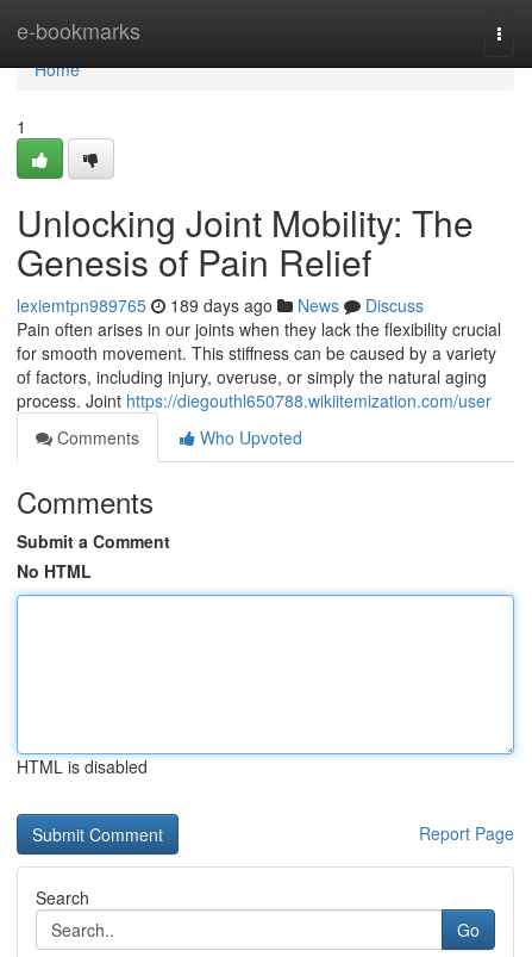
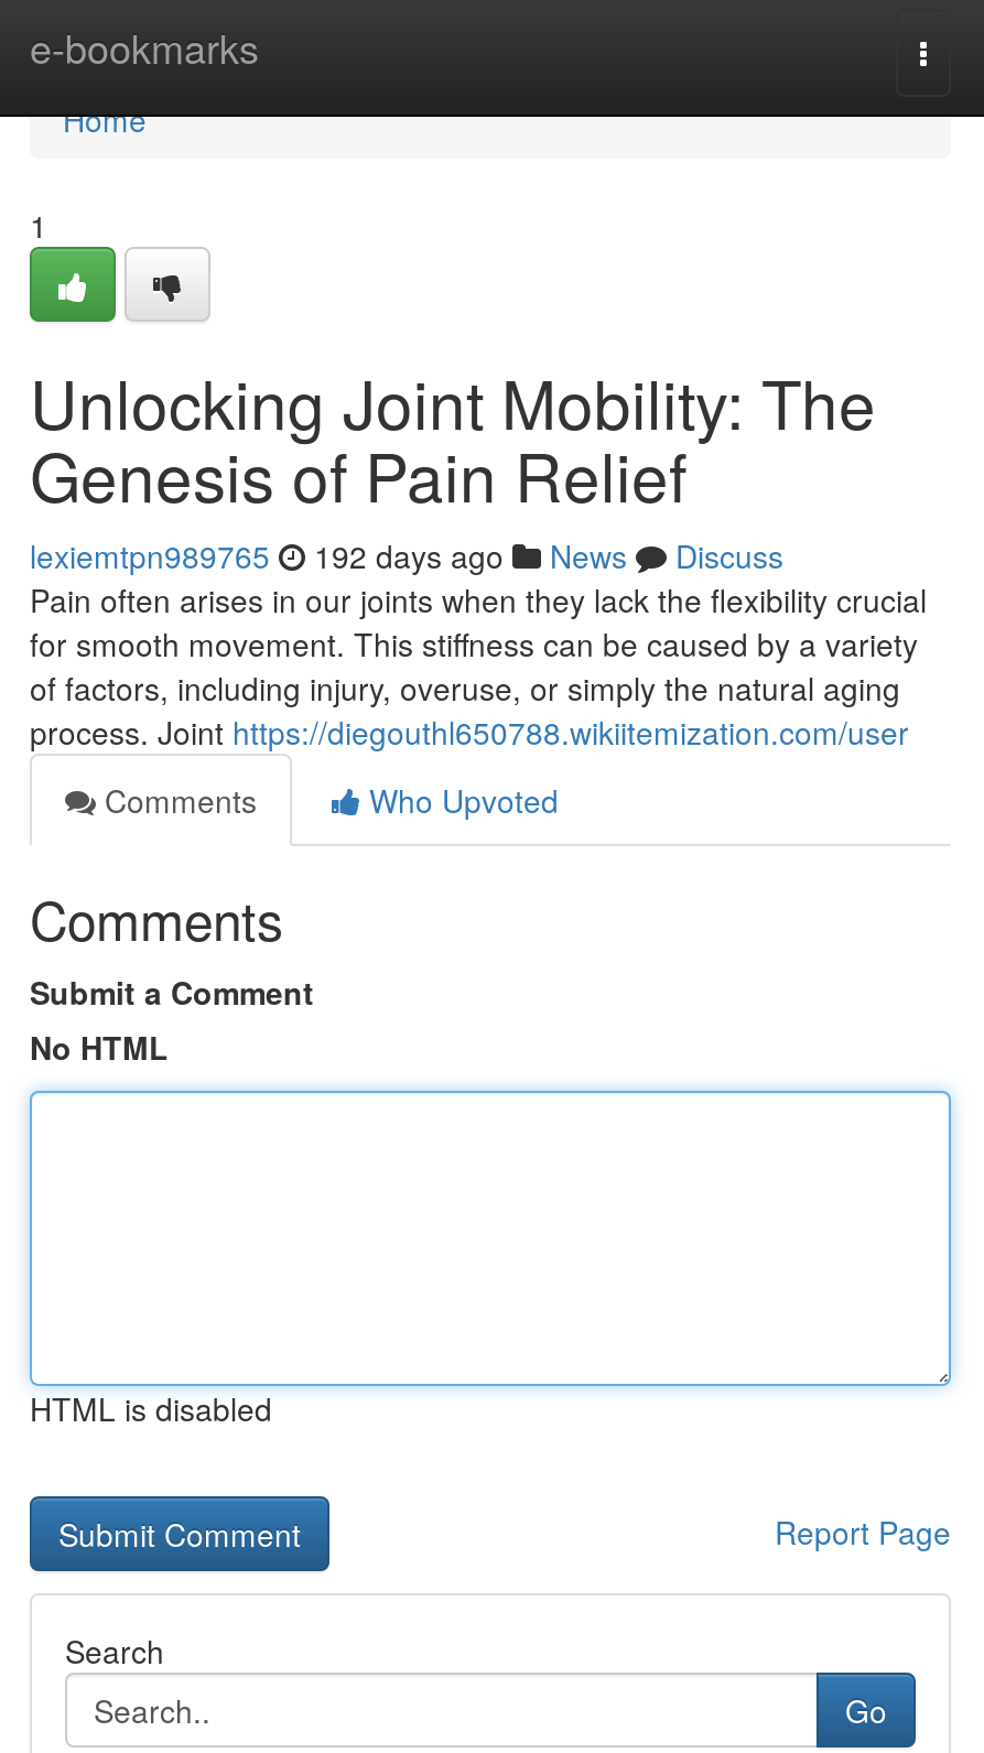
- lexiemtpn989765 189 days ago News Discuss
+ lexiemtpn989765 192 days ago News Discuss
